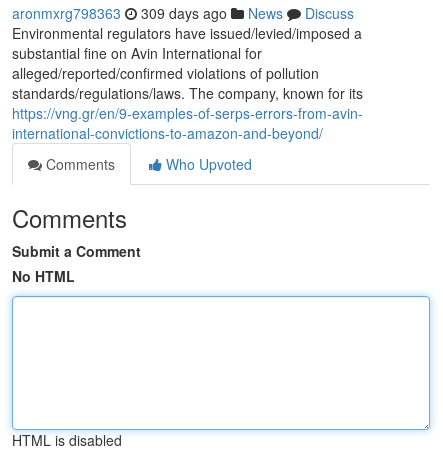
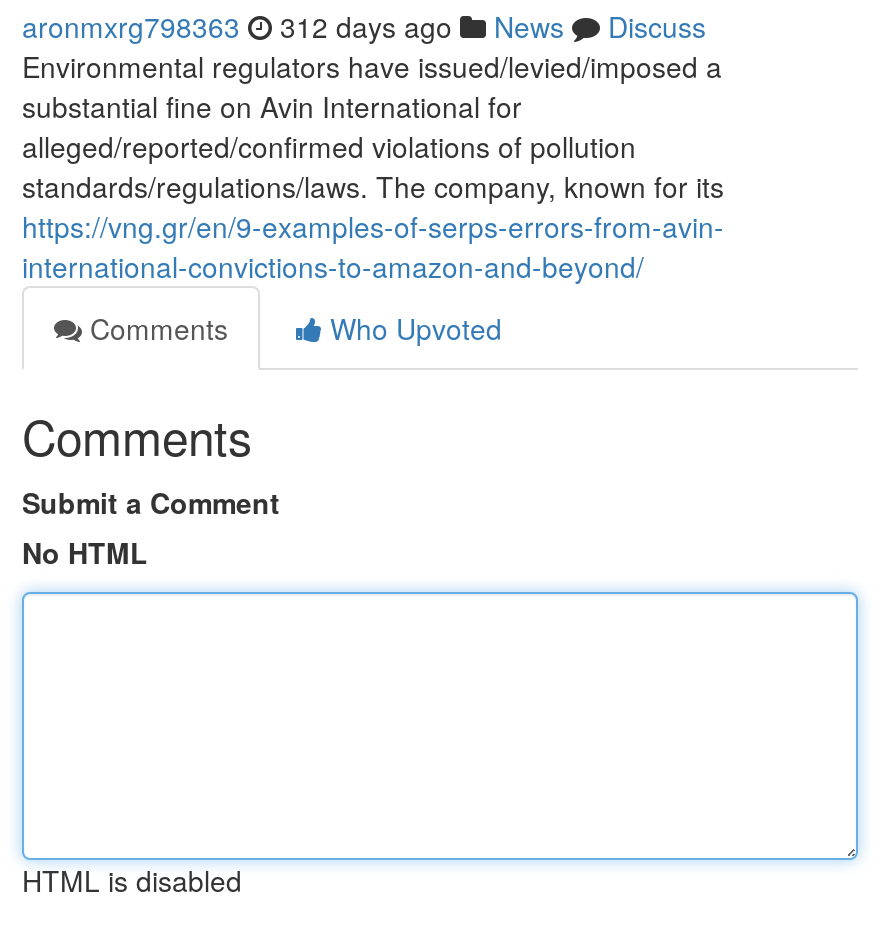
- aronmxrg798363 309 days ago News Discuss
+ aronmxrg798363 312 days ago News Discuss
